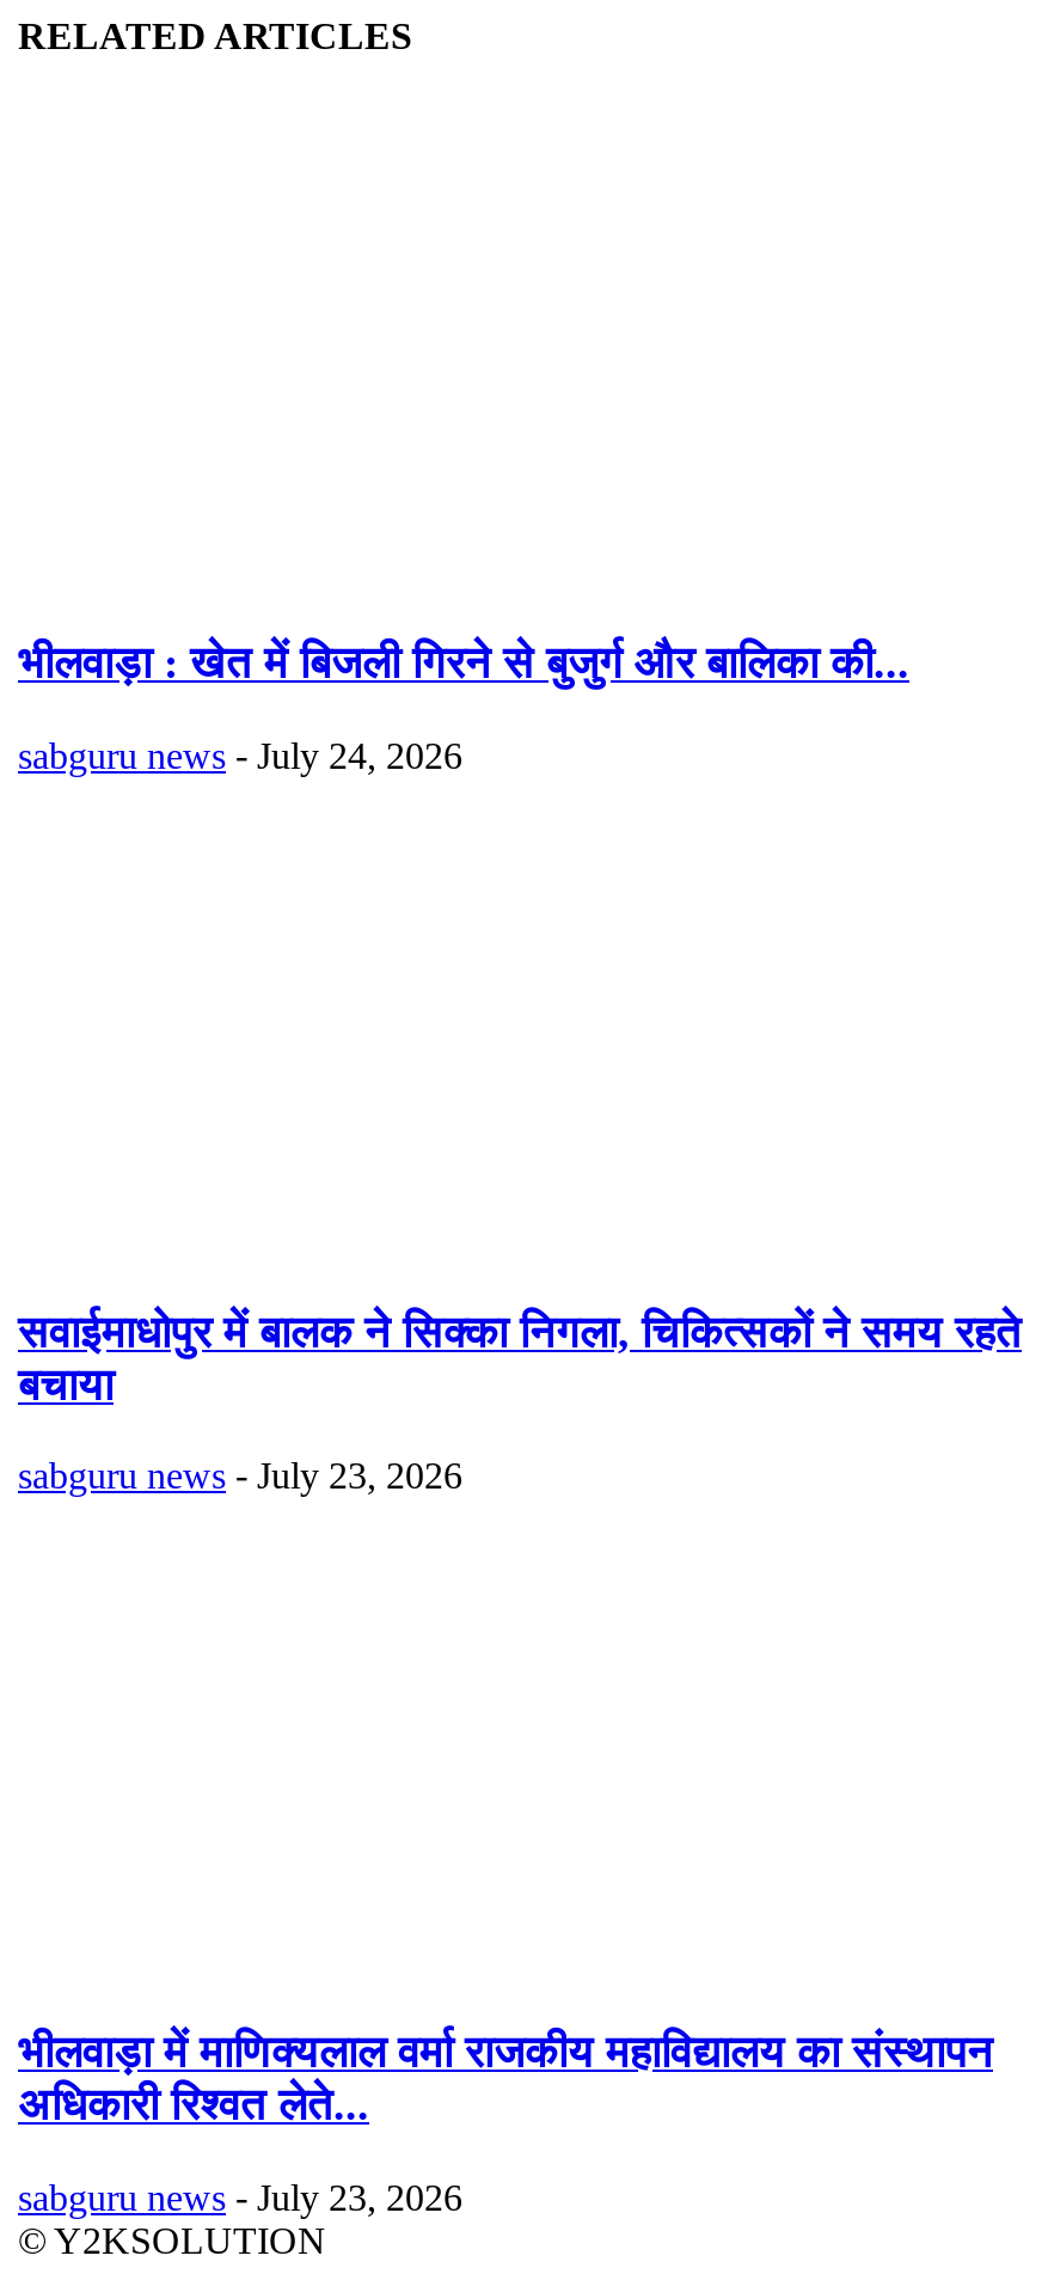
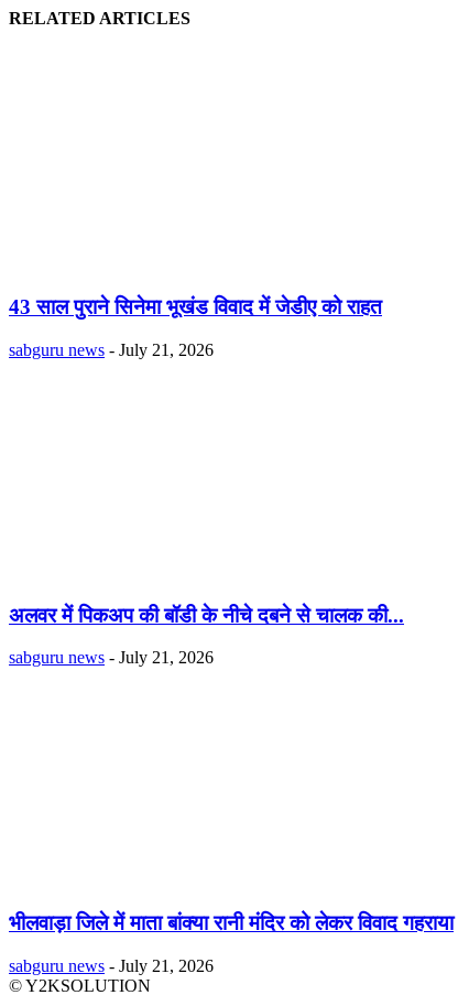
- भीलवाड़ा : खेत में बिजली गिरने से बुजुर्ग और बालिका की...
+ 43 साल पुराने सिनेमा भूखंड विवाद में जेडीए को राहत

- sabguru news - July 24, 2026
+ sabguru news - July 21, 2026

- सवाईमाधोपुर में बालक ने सिक्का निगला, चिकित्सकों ने समय रहते
- बचाया
+ अलवर में पिकअप की बॉडी के नीचे दबने से चालक की...

- sabguru news - July 23, 2026
+ sabguru news - July 21, 2026

- भीलवाड़ा में माणिक्यलाल वर्मा राजकीय महाविद्यालय का संस्थापन
- अधिकारी रिश्वत लेते...
+ भीलवाड़ा जिले में माता बांक्या रानी मंदिर को लेकर विवाद गहराया

- sabguru news - July 23, 2026
+ sabguru news - July 21, 2026
